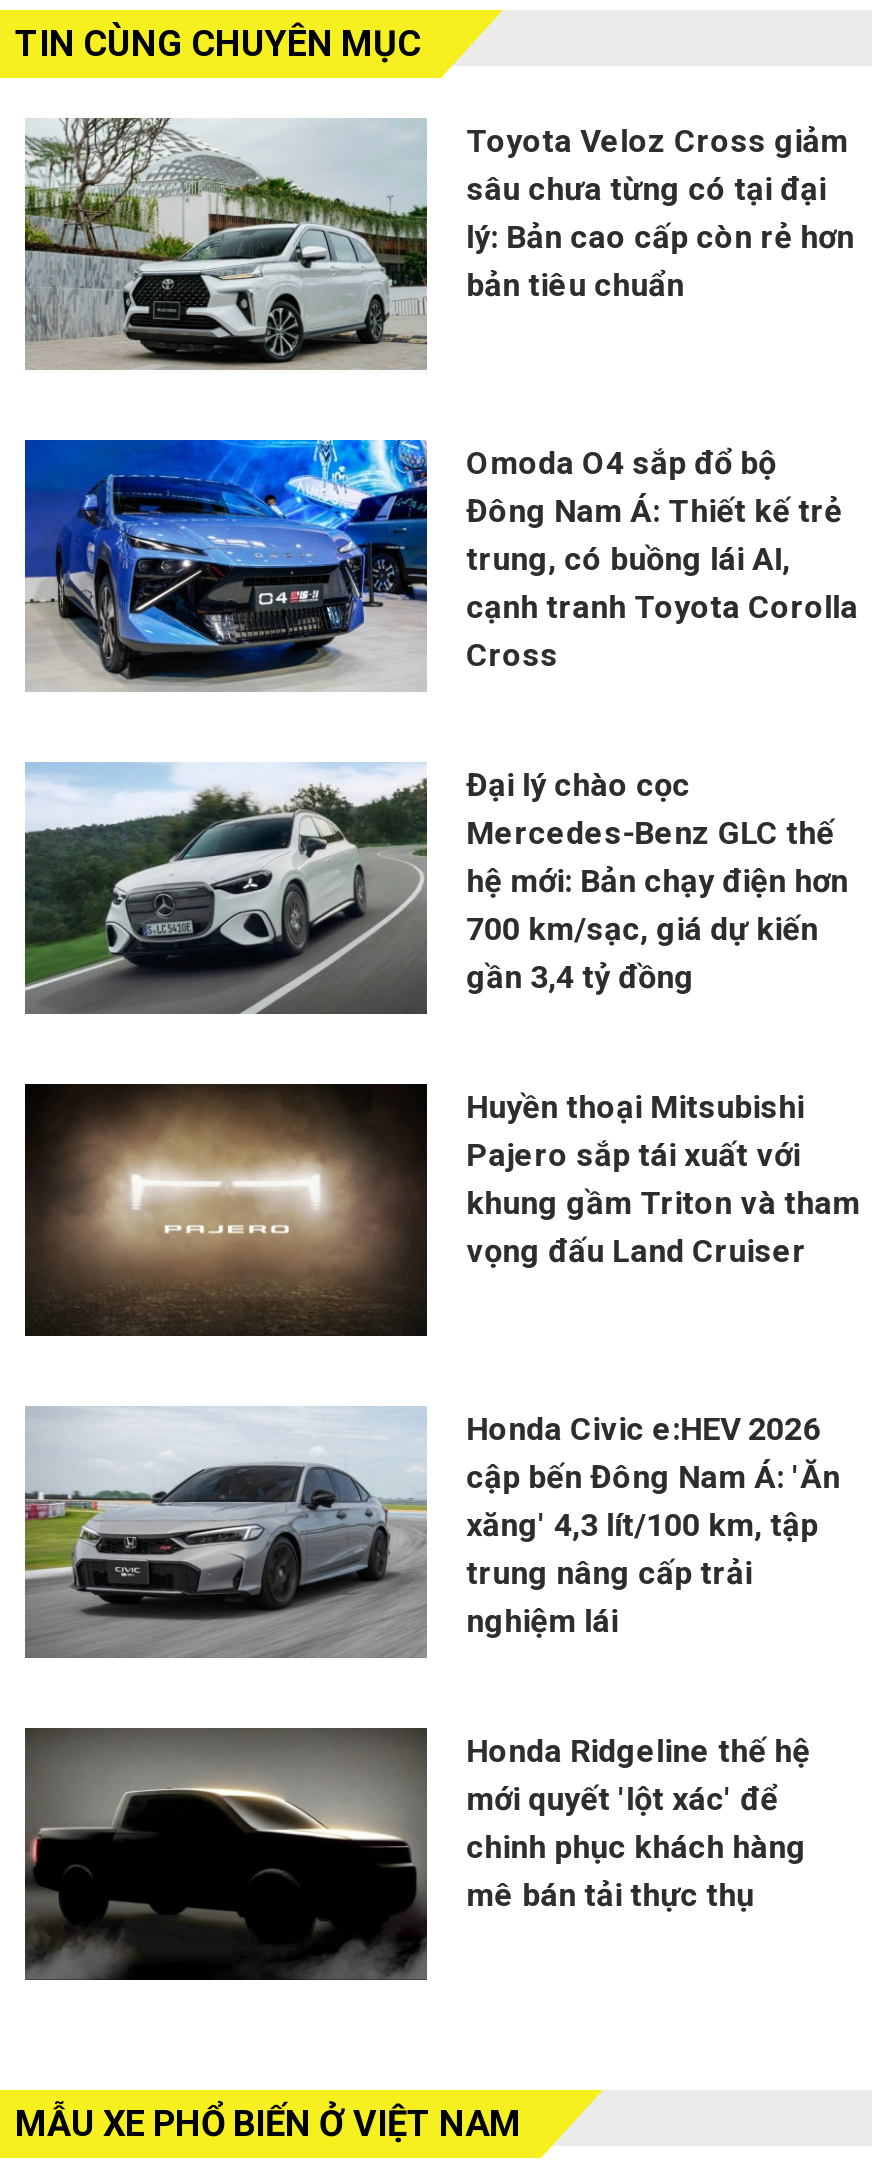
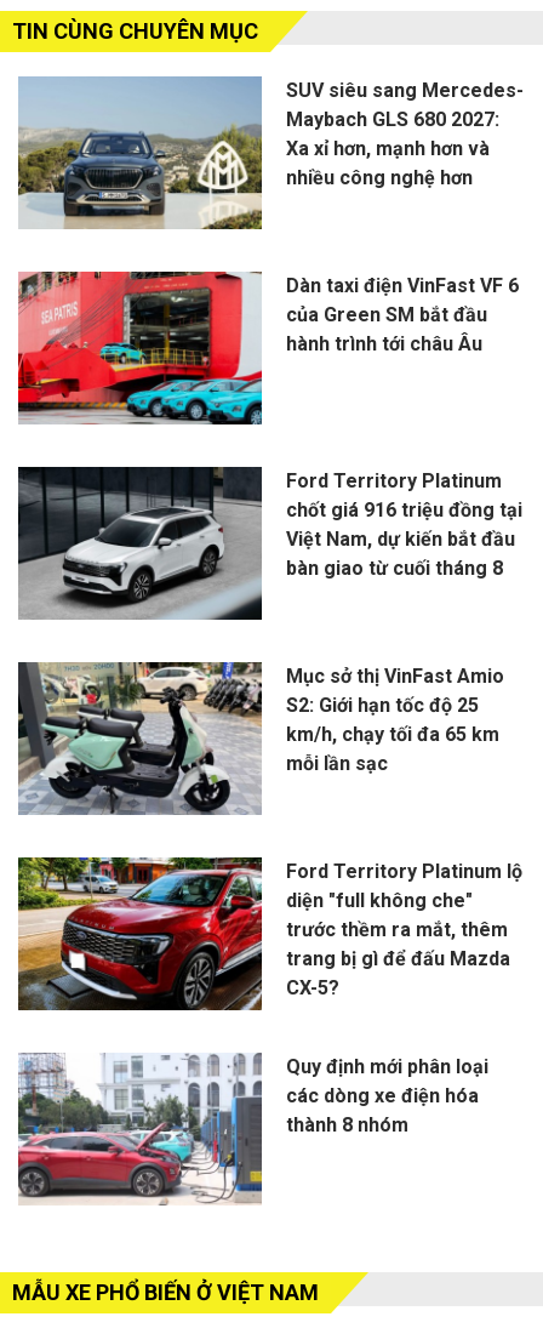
- [image]
- Toyota Veloz Cross giảm
- sâu chưa từng có tại đại
- lý: Bản cao cấp còn rẻ hơn
- bản tiêu chuẩn
+ [image]
+ SUV siêu sang Mercedes-
+ Maybach GLS 680 2027:
+ Xa xỉ hơn, mạnh hơn và
+ nhiều công nghệ hơn

- [image]
- Omoda O4 sắp đổ bộ
- Đông Nam Á: Thiết kế trẻ
- trung, có buồng lái AI,
- cạnh tranh Toyota Corolla
- Cross
+ [image]
+ Dàn taxi điện VinFast VF 6
+ của Green SM bắt đầu
+ hành trình tới châu Âu

- [image]
- Đại lý chào cọc
- Mercedes-Benz GLC thế
- hệ mới: Bản chạy điện hơn
- 700 km/sạc, giá dự kiến
- gần 3,4 tỷ đồng
+ [image]
+ Ford Territory Platinum
+ chốt giá 916 triệu đồng tại
+ Việt Nam, dự kiến bắt đầu
+ bàn giao từ cuối tháng 8

- [image]
- Huyền thoại Mitsubishi
- Pajero sắp tái xuất với
- khung gầm Triton và tham
- vọng đấu Land Cruiser
+ [image]
+ Mục sở thị VinFast Amio
+ S2: Giới hạn tốc độ 25
+ km/h, chạy tối đa 65 km
+ mỗi lần sạc

- [image]
- Honda Civic e:HEV 2026
- cập bến Đông Nam Á: 'Ăn
- xăng' 4,3 lít/100 km, tập
- trung nâng cấp trải
- nghiệm lái
+ [image]
+ Ford Territory Platinum lộ
+ diện "full không che"
+ trước thềm ra mắt, thêm
+ trang bị gì để đấu Mazda
+ CX-5?

- [image]
- Honda Ridgeline thế hệ
- mới quyết 'lột xác' để
- chinh phục khách hàng
- mê bán tải thực thụ
+ [image]
+ Quy định mới phân loại
+ các dòng xe điện hóa
+ thành 8 nhóm
